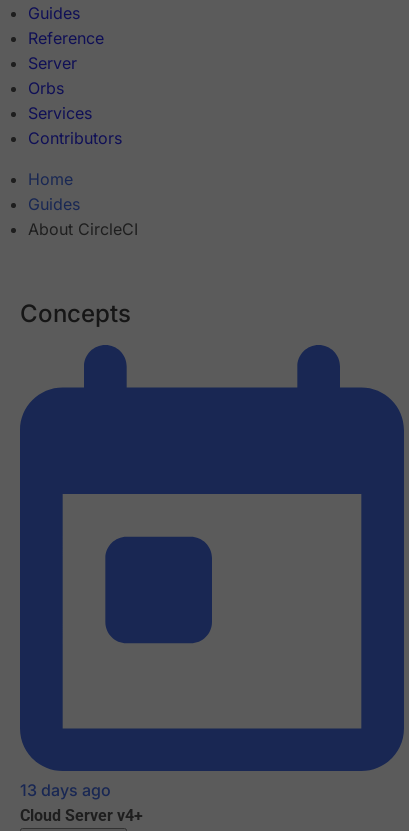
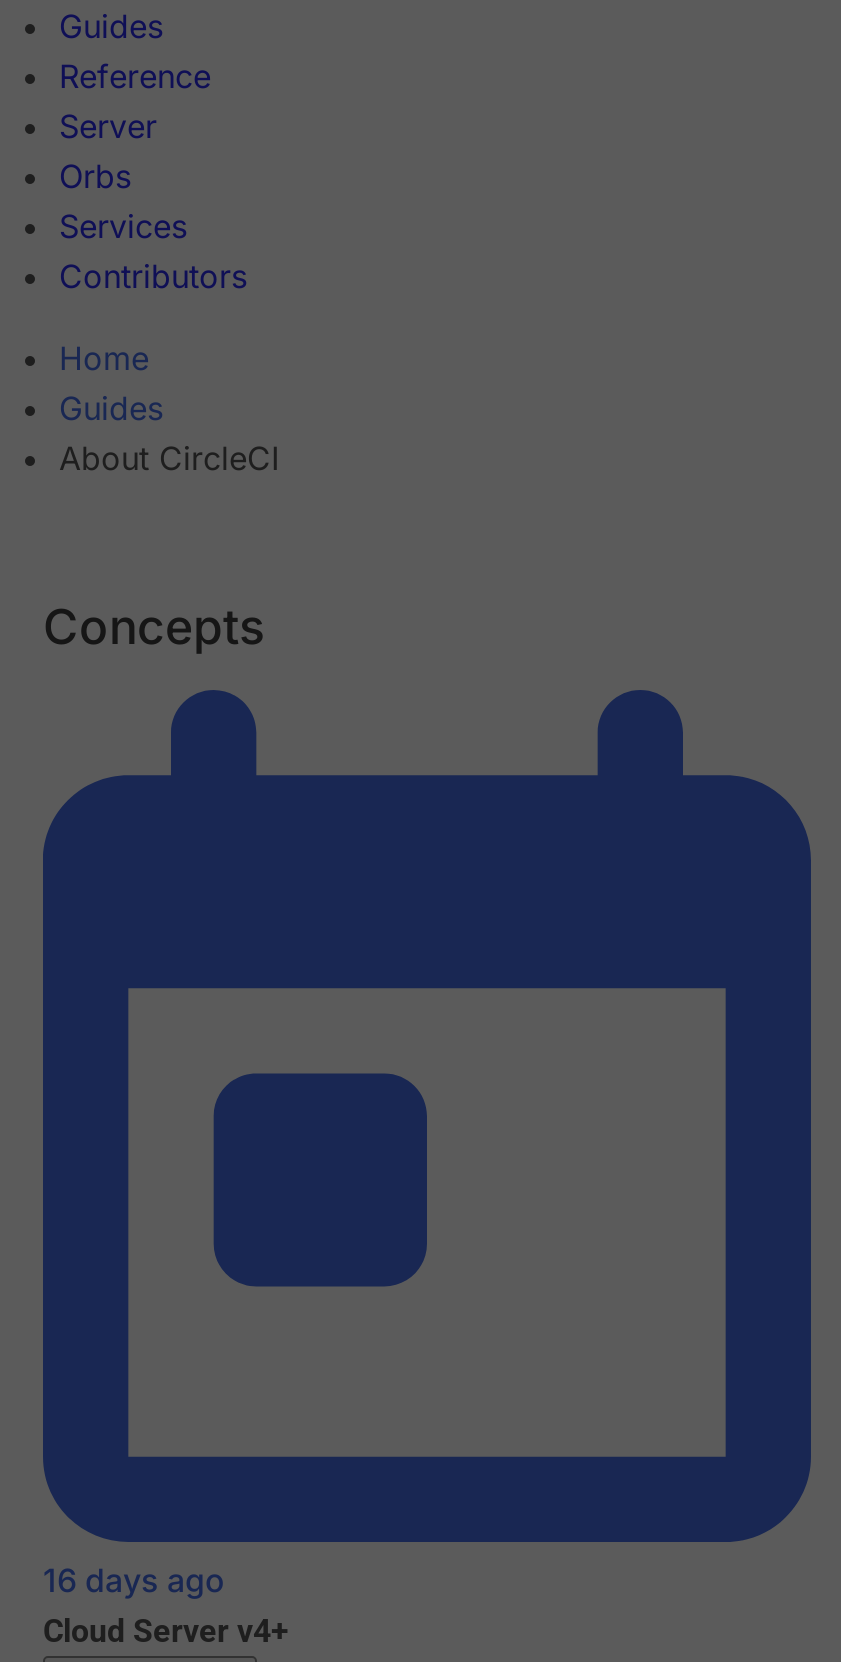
- 13 days ago
+ 16 days ago
